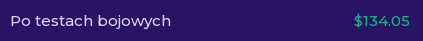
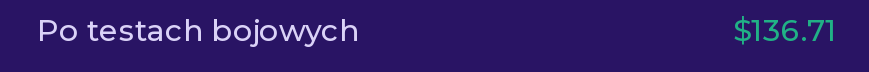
- $134.05
+ $136.71
